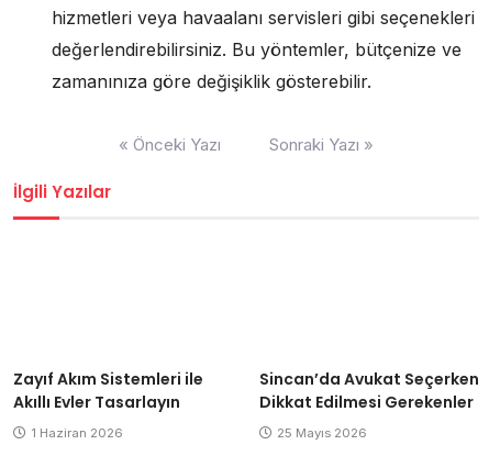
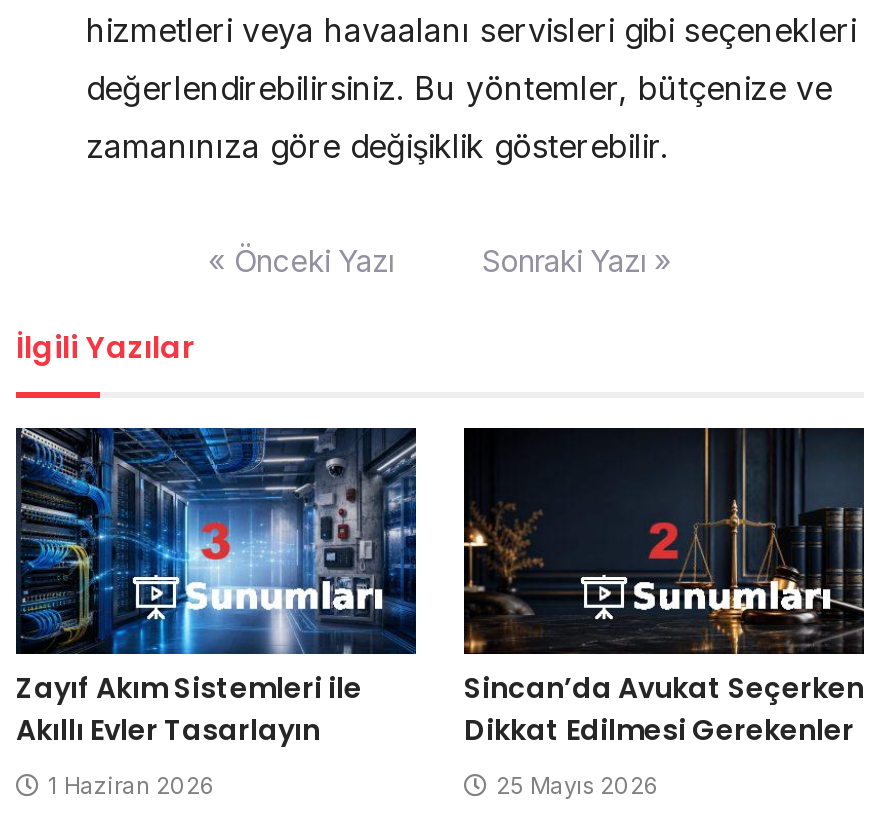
+ [image]

+ [image]
